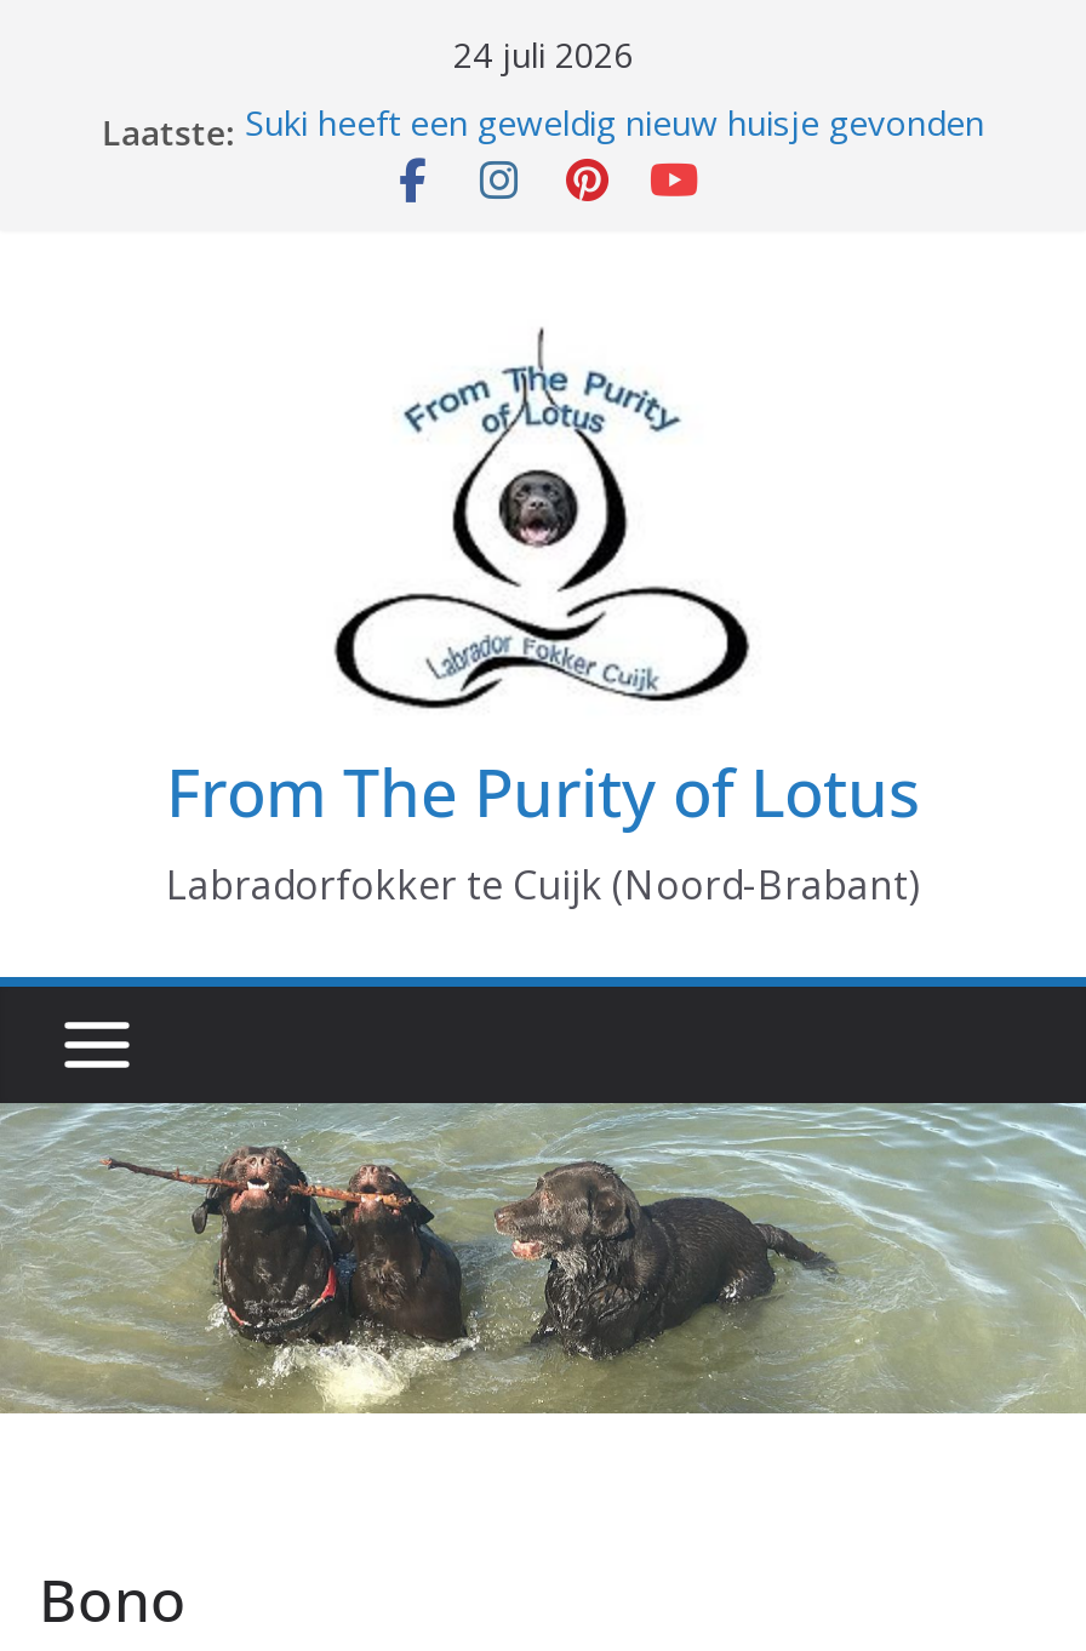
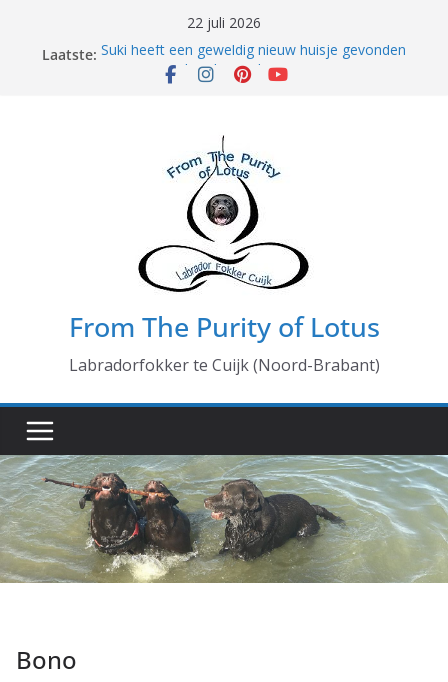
- 24 juli 2026
+ 22 juli 2026
